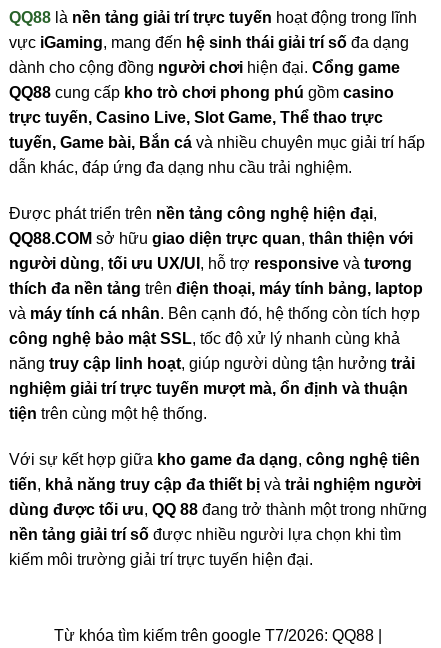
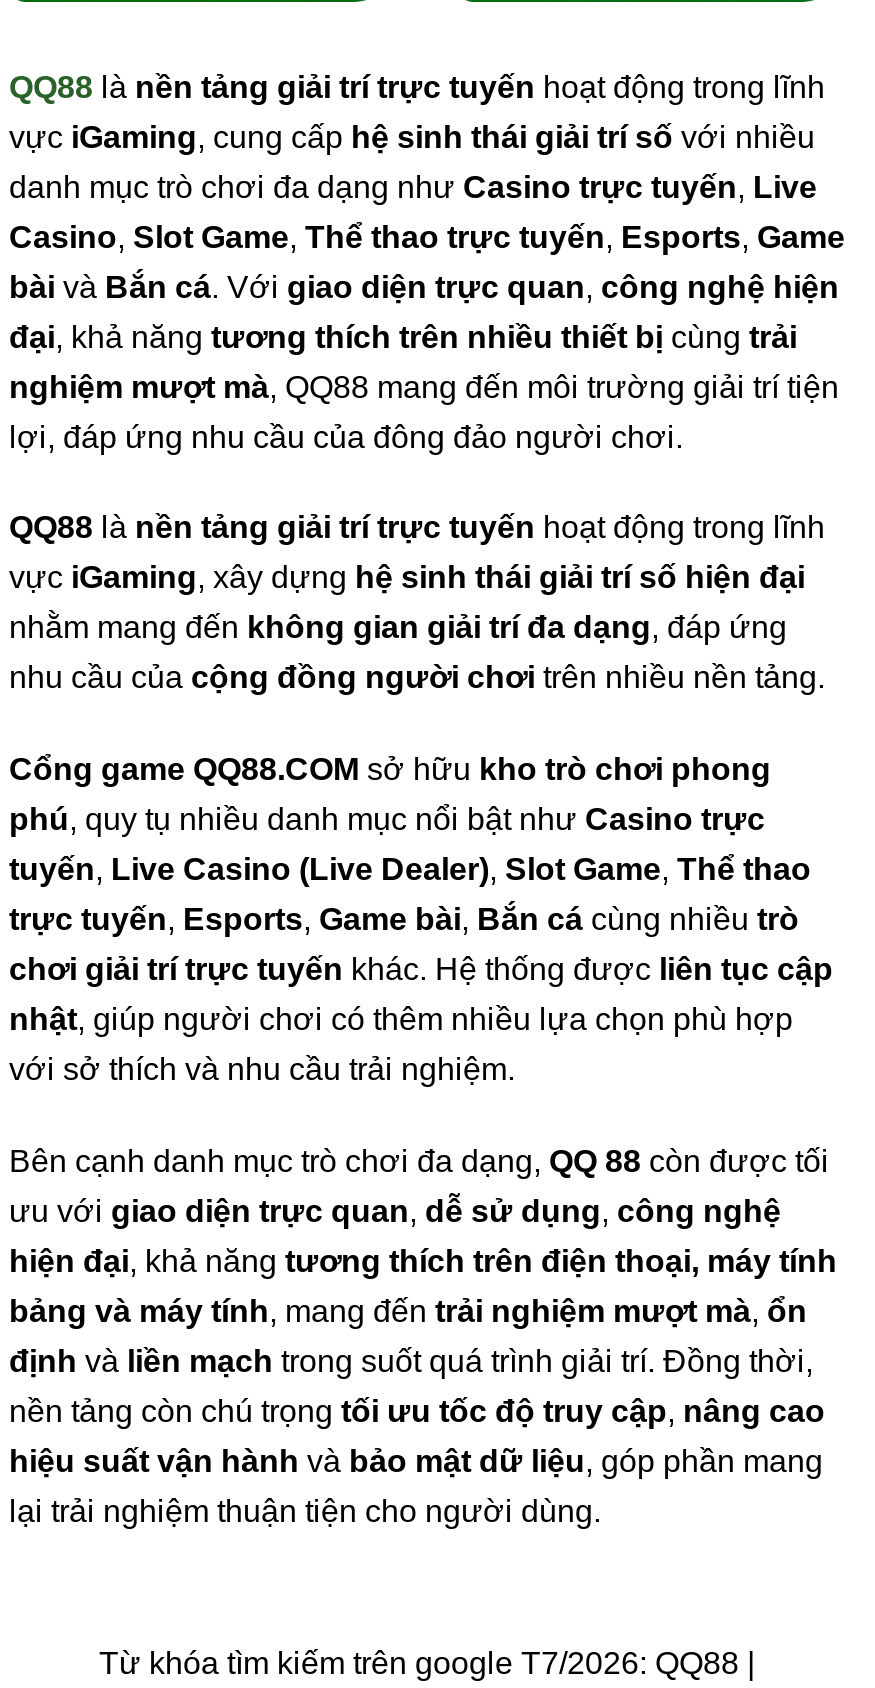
- vực iGaming, mang đến hệ sinh thái giải trí số đa dạng
- dành cho cộng đồng người chơi hiện đại. Cổng game
- QQ88 cung cấp kho trò chơi phong phú gồm casino
- trực tuyến, Casino Live, Slot Game, Thể thao trực
- tuyến, Game bài, Bắn cá và nhiều chuyên mục giải trí hấp
- dẫn khác, đáp ứng đa dạng nhu cầu trải nghiệm.
- Được phát triển trên nền tảng công nghệ hiện đại,
- QQ88.COM sở hữu giao diện trực quan, thân thiện với
- người dùng, tối ưu UX/UI, hỗ trợ responsive và tương
- thích đa nền tảng trên điện thoại, máy tính bảng, laptop
- và máy tính cá nhân. Bên cạnh đó, hệ thống còn tích hợp
- công nghệ bảo mật SSL, tốc độ xử lý nhanh cùng khả
- năng truy cập linh hoạt, giúp người dùng tận hưởng trải
- nghiệm giải trí trực tuyến mượt mà, ổn định và thuận
- tiện trên cùng một hệ thống.
- Với sự kết hợp giữa kho game đa dạng, công nghệ tiên
- tiến, khả năng truy cập đa thiết bị và trải nghiệm người
- dùng được tối ưu, QQ 88 đang trở thành một trong những
- nền tảng giải trí số được nhiều người lựa chọn khi tìm
- kiếm môi trường giải trí trực tuyến hiện đại.
+ vực iGaming, cung cấp hệ sinh thái giải trí số với nhiều
+ danh mục trò chơi đa dạng như Casino trực tuyến, Live
+ Casino, Slot Game, Thể thao trực tuyến, Esports, Game
+ bài và Bắn cá. Với giao diện trực quan, công nghệ hiện
+ đại, khả năng tương thích trên nhiều thiết bị cùng trải
+ nghiệm mượt mà, QQ88 mang đến môi trường giải trí tiện
+ lợi, đáp ứng nhu cầu của đông đảo người chơi.
+ QQ88 là nền tảng giải trí trực tuyến hoạt động trong lĩnh
+ vực iGaming, xây dựng hệ sinh thái giải trí số hiện đại
+ nhằm mang đến không gian giải trí đa dạng, đáp ứng
+ nhu cầu của cộng đồng người chơi trên nhiều nền tảng.
+ Cổng game QQ88.COM sở hữu kho trò chơi phong
+ phú, quy tụ nhiều danh mục nổi bật như Casino trực
+ tuyến, Live Casino (Live Dealer), Slot Game, Thể thao
+ trực tuyến, Esports, Game bài, Bắn cá cùng nhiều trò
+ chơi giải trí trực tuyến khác. Hệ thống được liên tục cập
+ nhật, giúp người chơi có thêm nhiều lựa chọn phù hợp
+ với sở thích và nhu cầu trải nghiệm.
+ Bên cạnh danh mục trò chơi đa dạng, QQ 88 còn được tối
+ ưu với giao diện trực quan, dễ sử dụng, công nghệ
+ hiện đại, khả năng tương thích trên điện thoại, máy tính
+ bảng và máy tính, mang đến trải nghiệm mượt mà, ổn
+ định và liền mạch trong suốt quá trình giải trí. Đồng thời,
+ nền tảng còn chú trọng tối ưu tốc độ truy cập, nâng cao
+ hiệu suất vận hành và bảo mật dữ liệu, góp phần mang
+ lại trải nghiệm thuận tiện cho người dùng.
